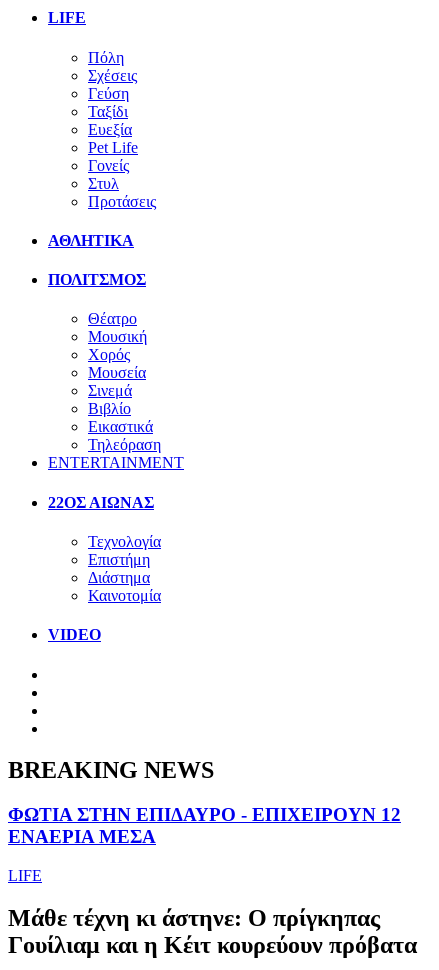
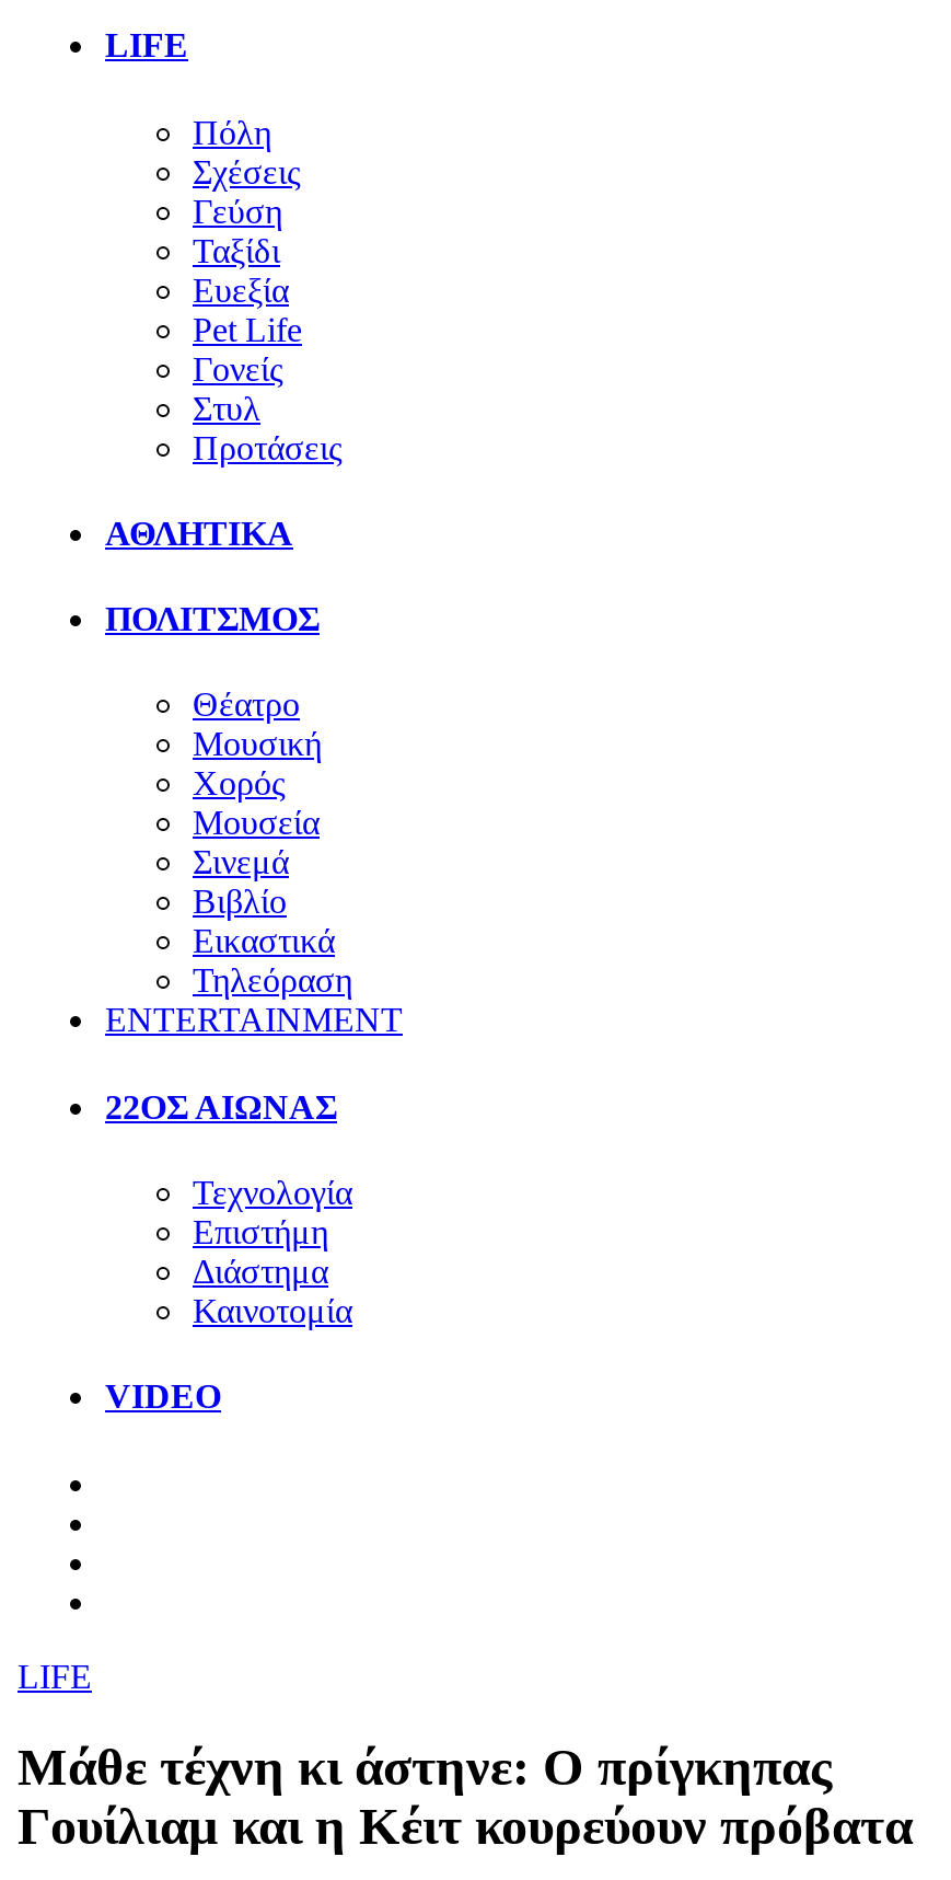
- BREAKING NEWS
- ΦΩΤΙΑ ΣΤΗΝ ΕΠΙΔΑΥΡΟ - ΕΠΙΧΕΙΡΟΥΝ 12
- ΕΝΑΕΡΙΑ ΜΕΣΑ
